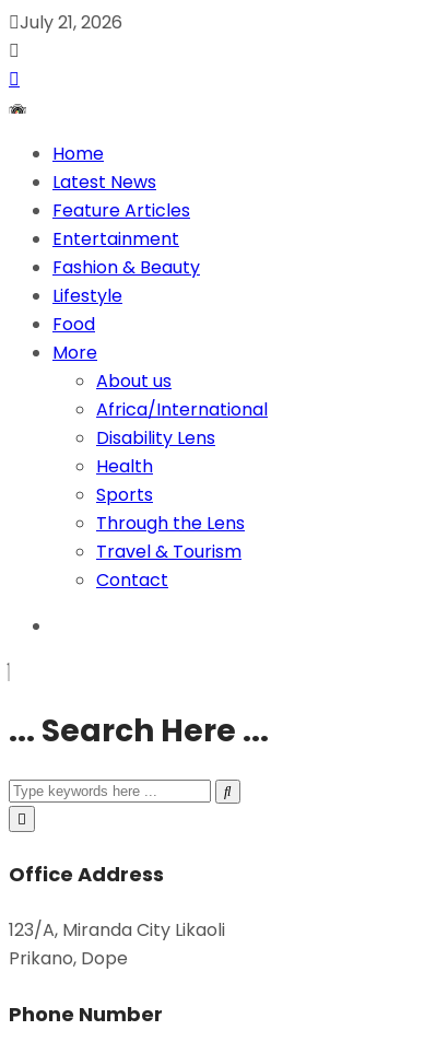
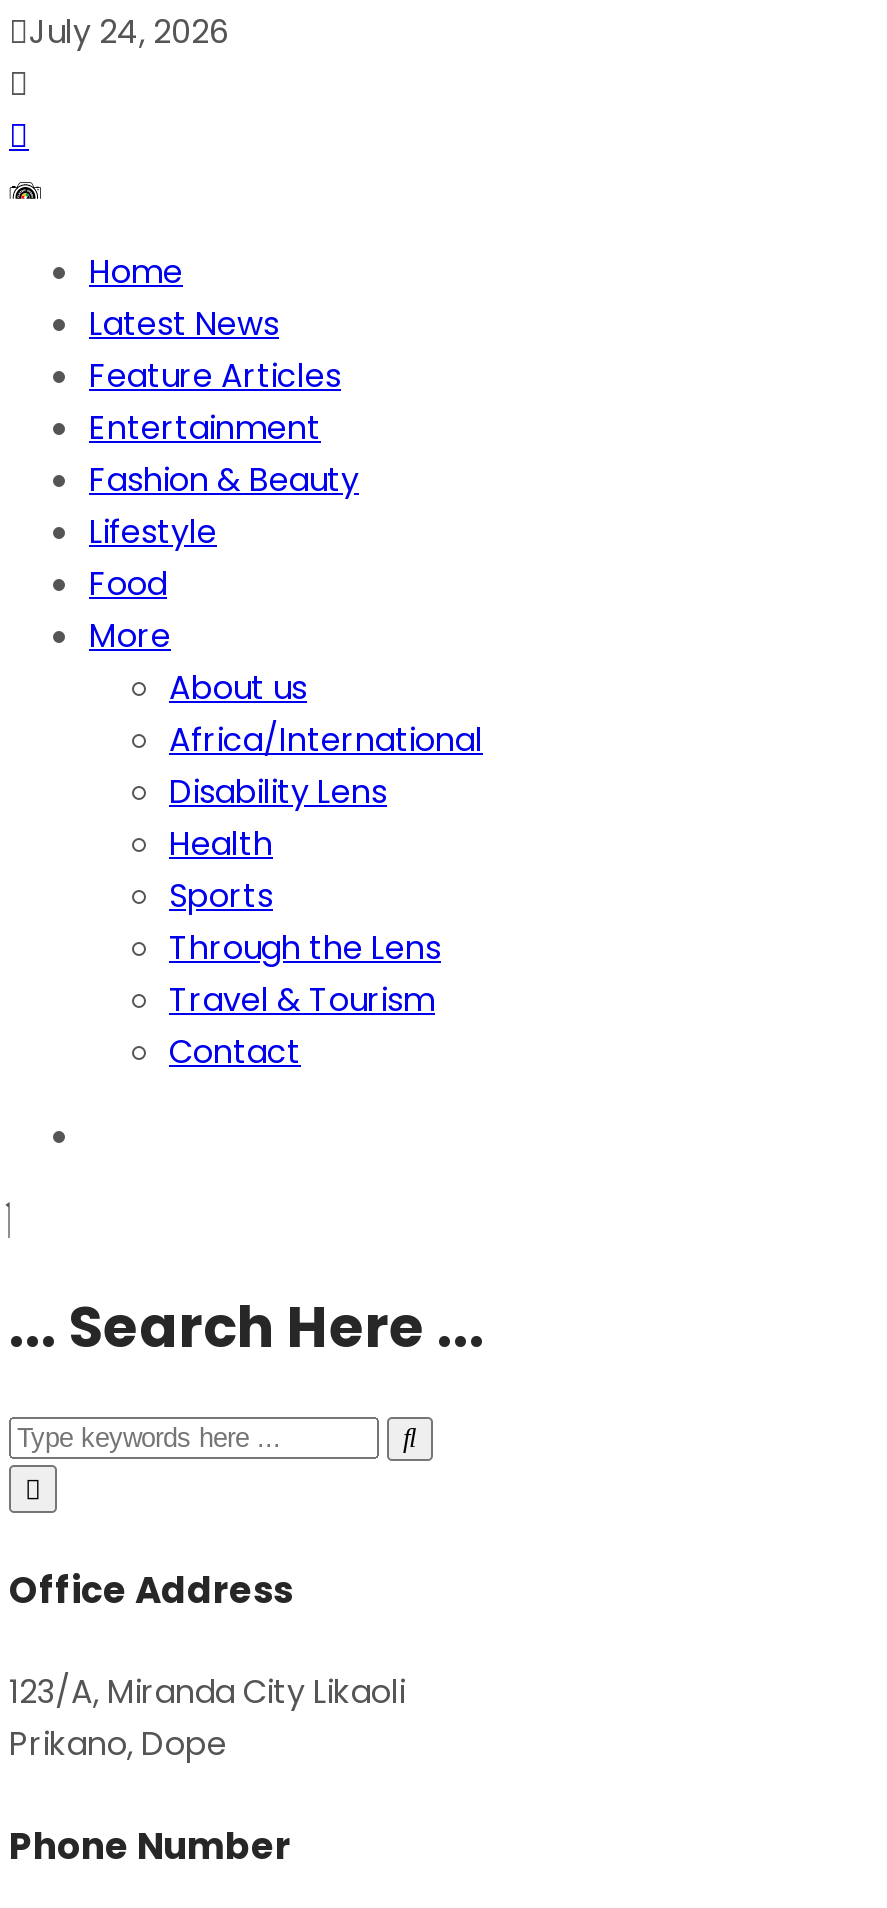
- July 21, 2026
+ July 24, 2026
